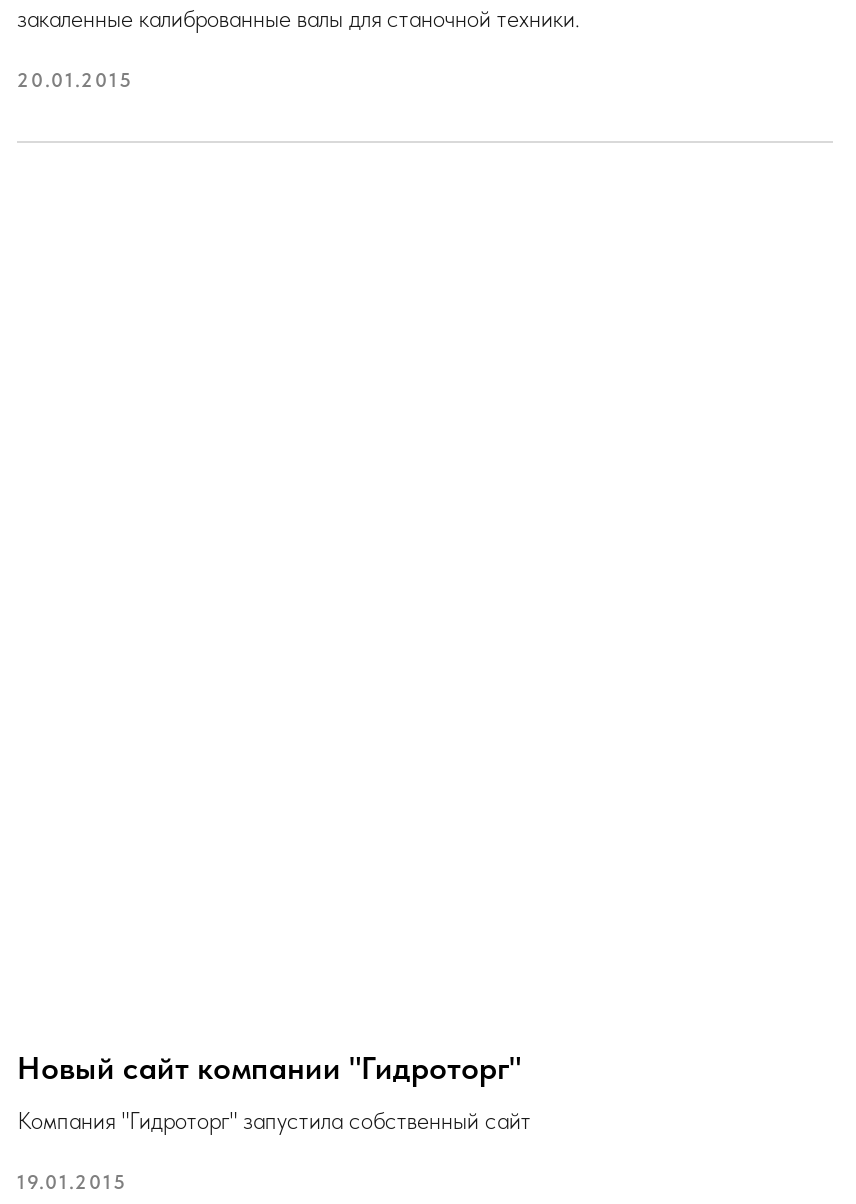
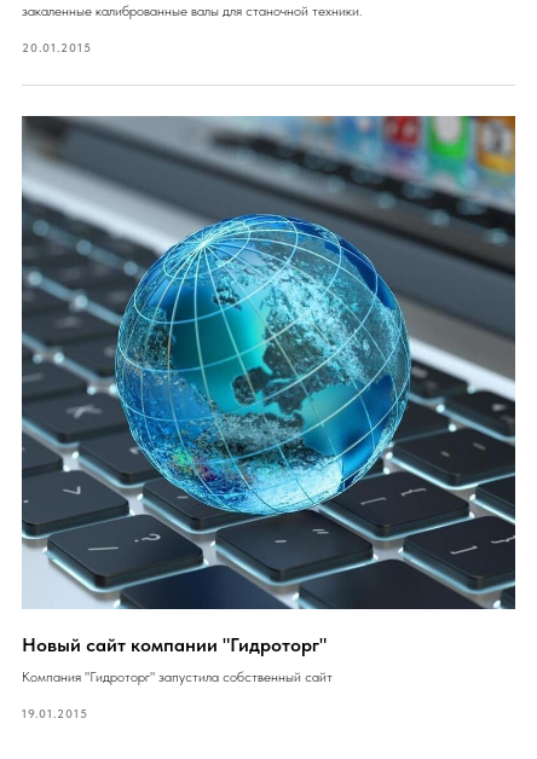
+ [image]
